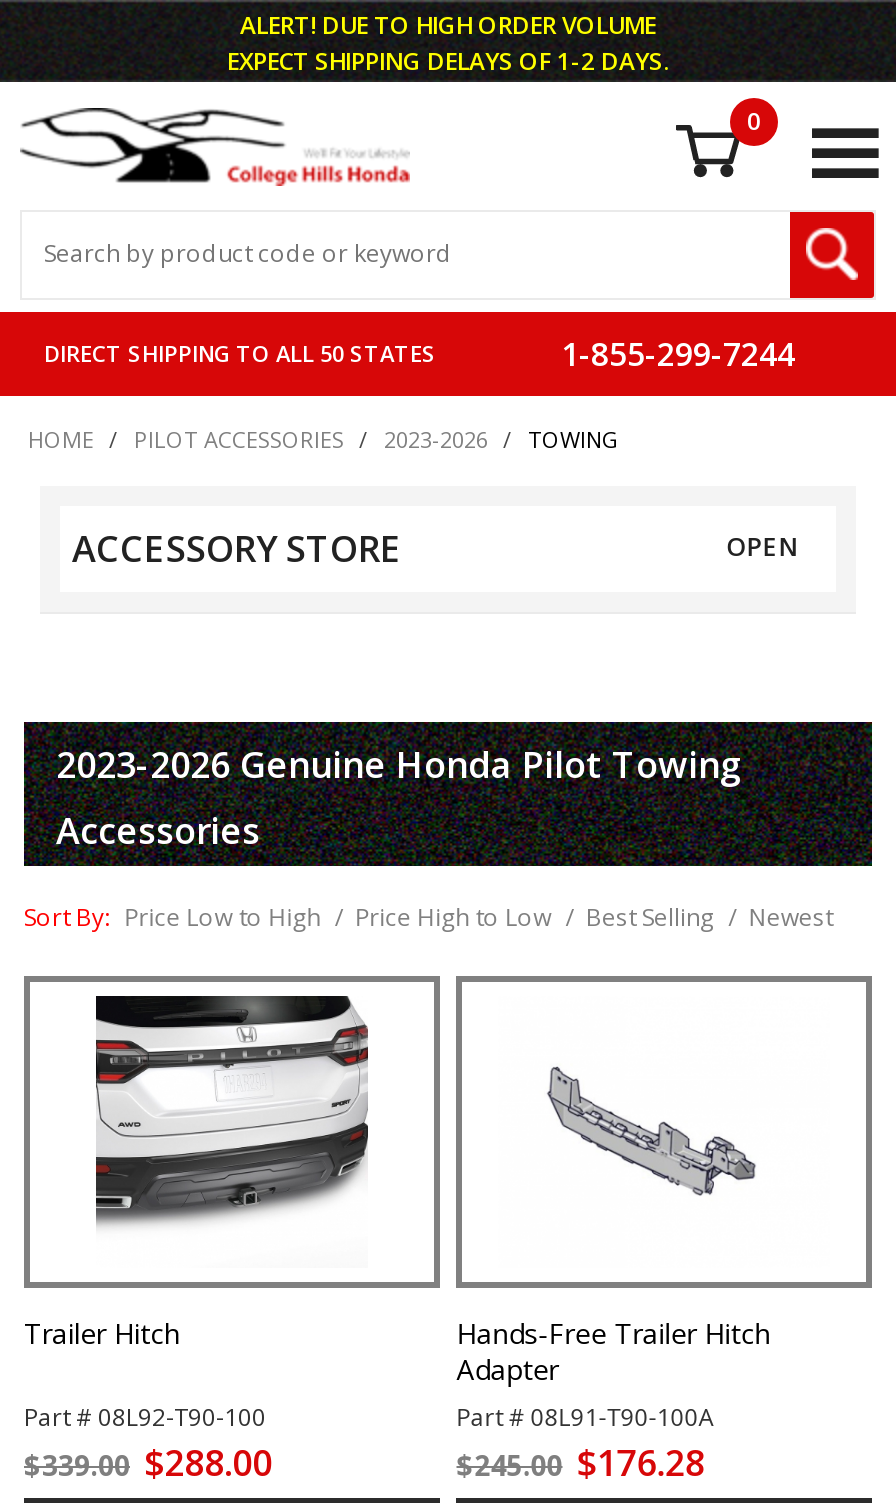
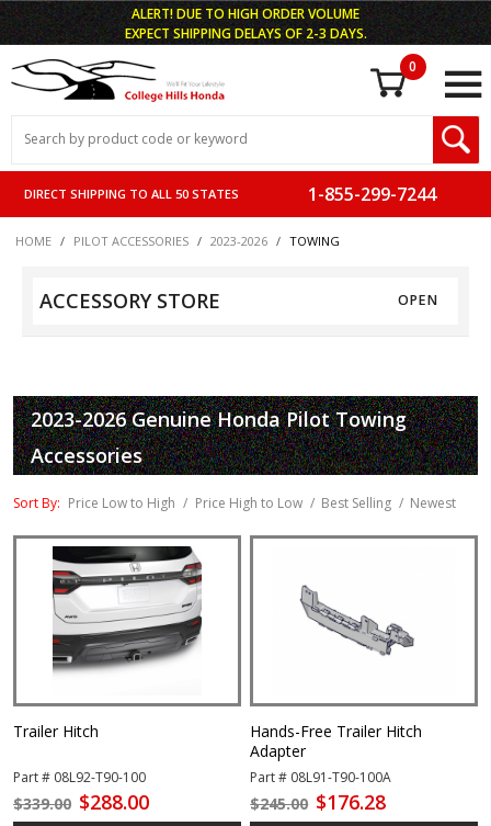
- EXPECT SHIPPING DELAYS OF 1-2 DAYS.
+ EXPECT SHIPPING DELAYS OF 2-3 DAYS.
